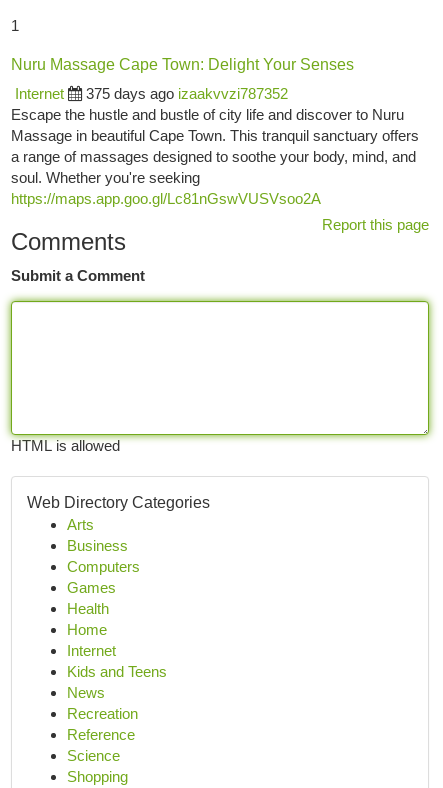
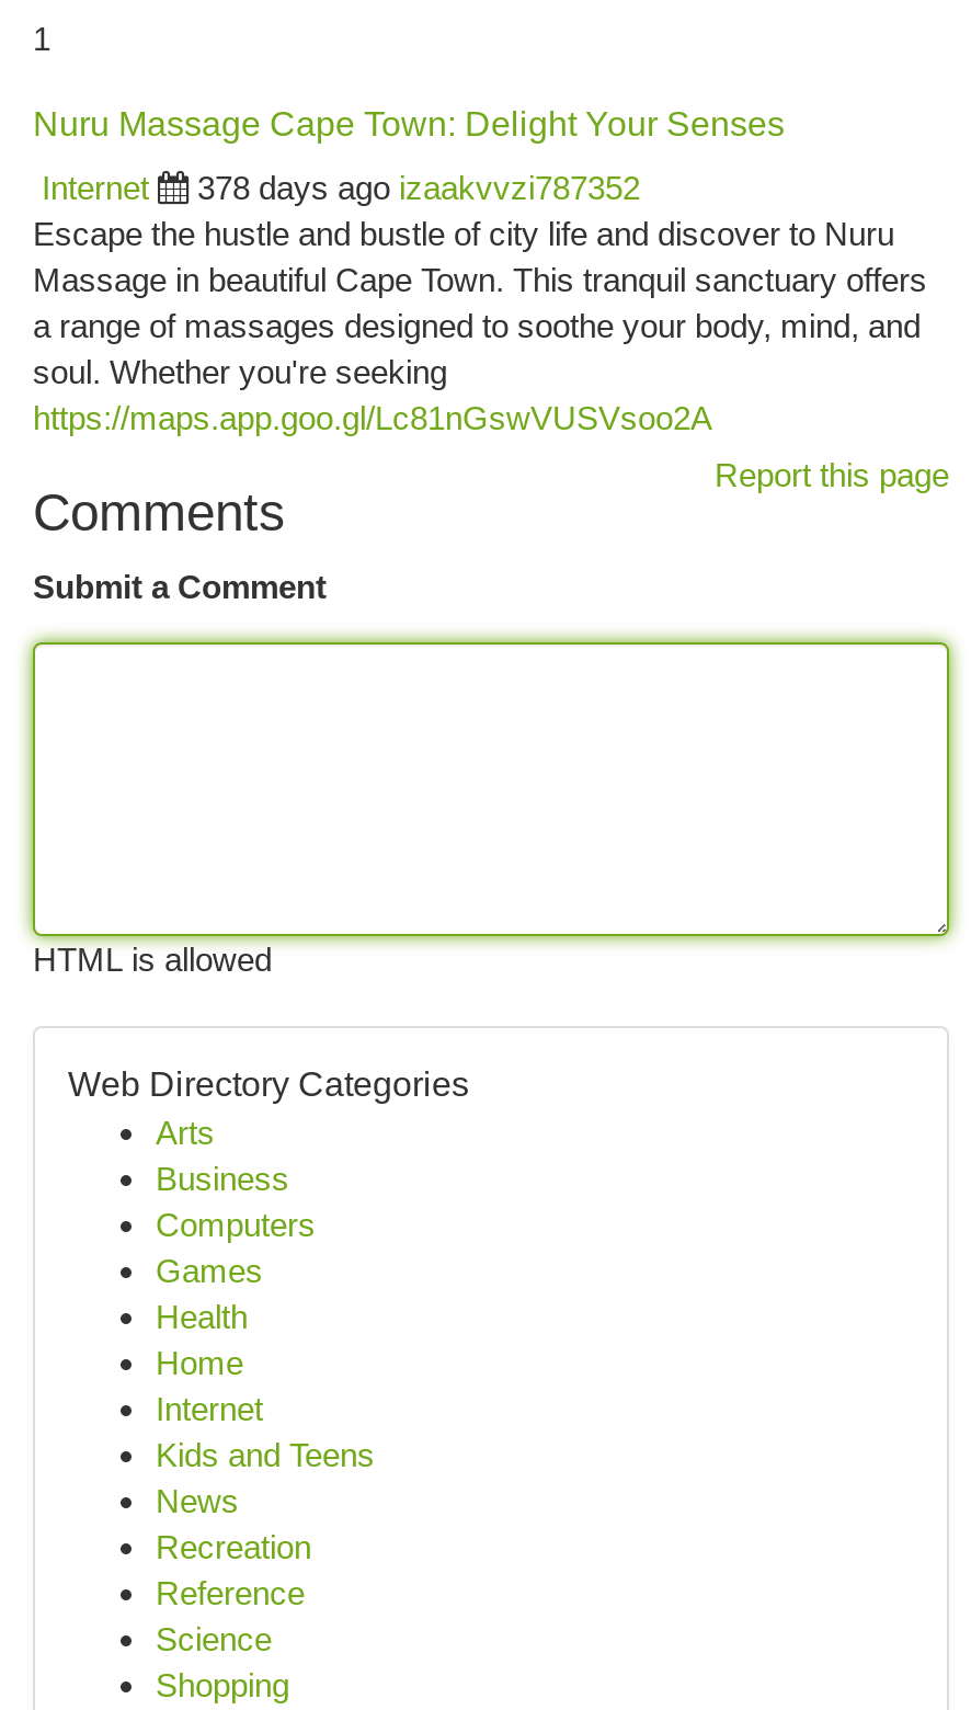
- 375 days ago izaakvvzi787352
+ 378 days ago izaakvvzi787352
